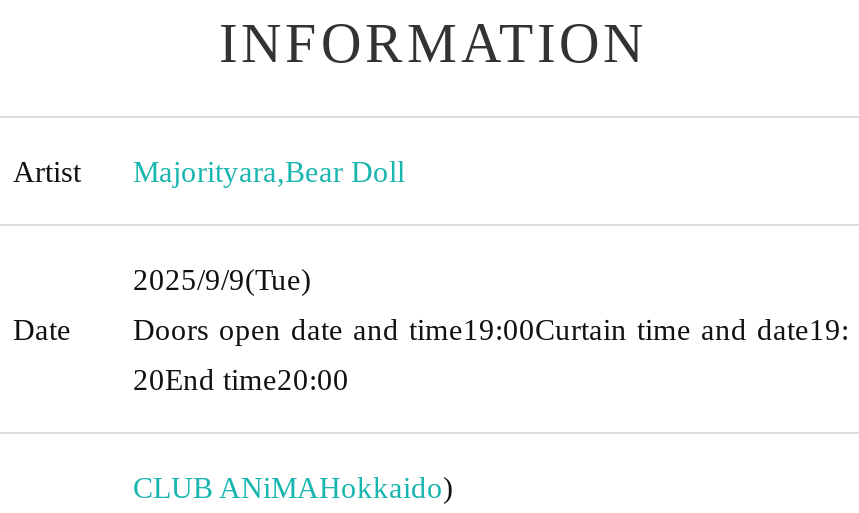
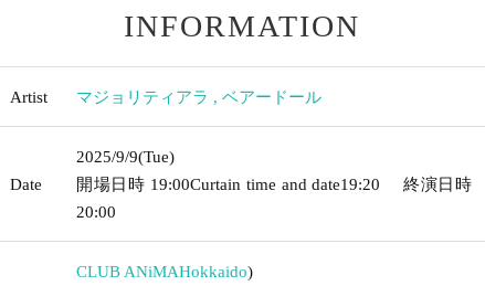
- Majorityara,Bear Doll
+ マジョリティアラ,ベアードール

- Doors open date and time19:00Curtain time and date19:
+ 開場日時19:00Curtain time and date 19:20終演日時

- 20End time20:00
+ 20:00
